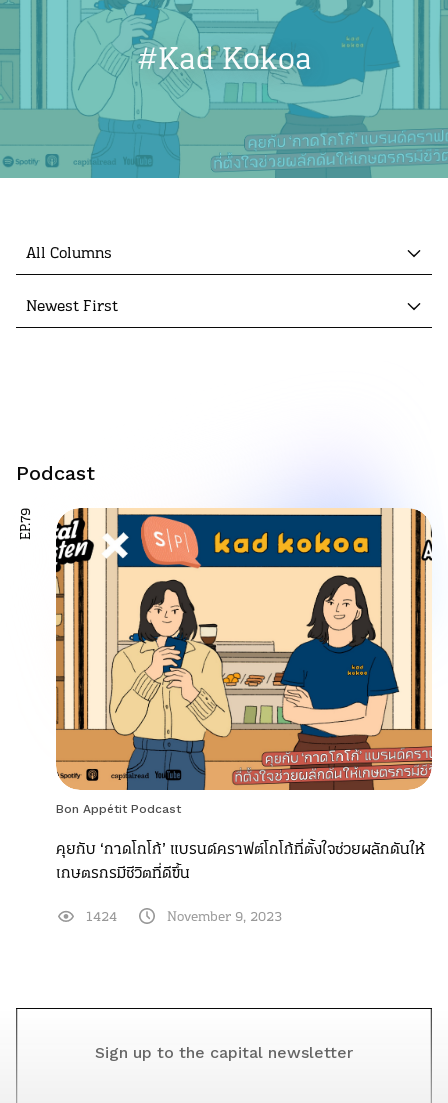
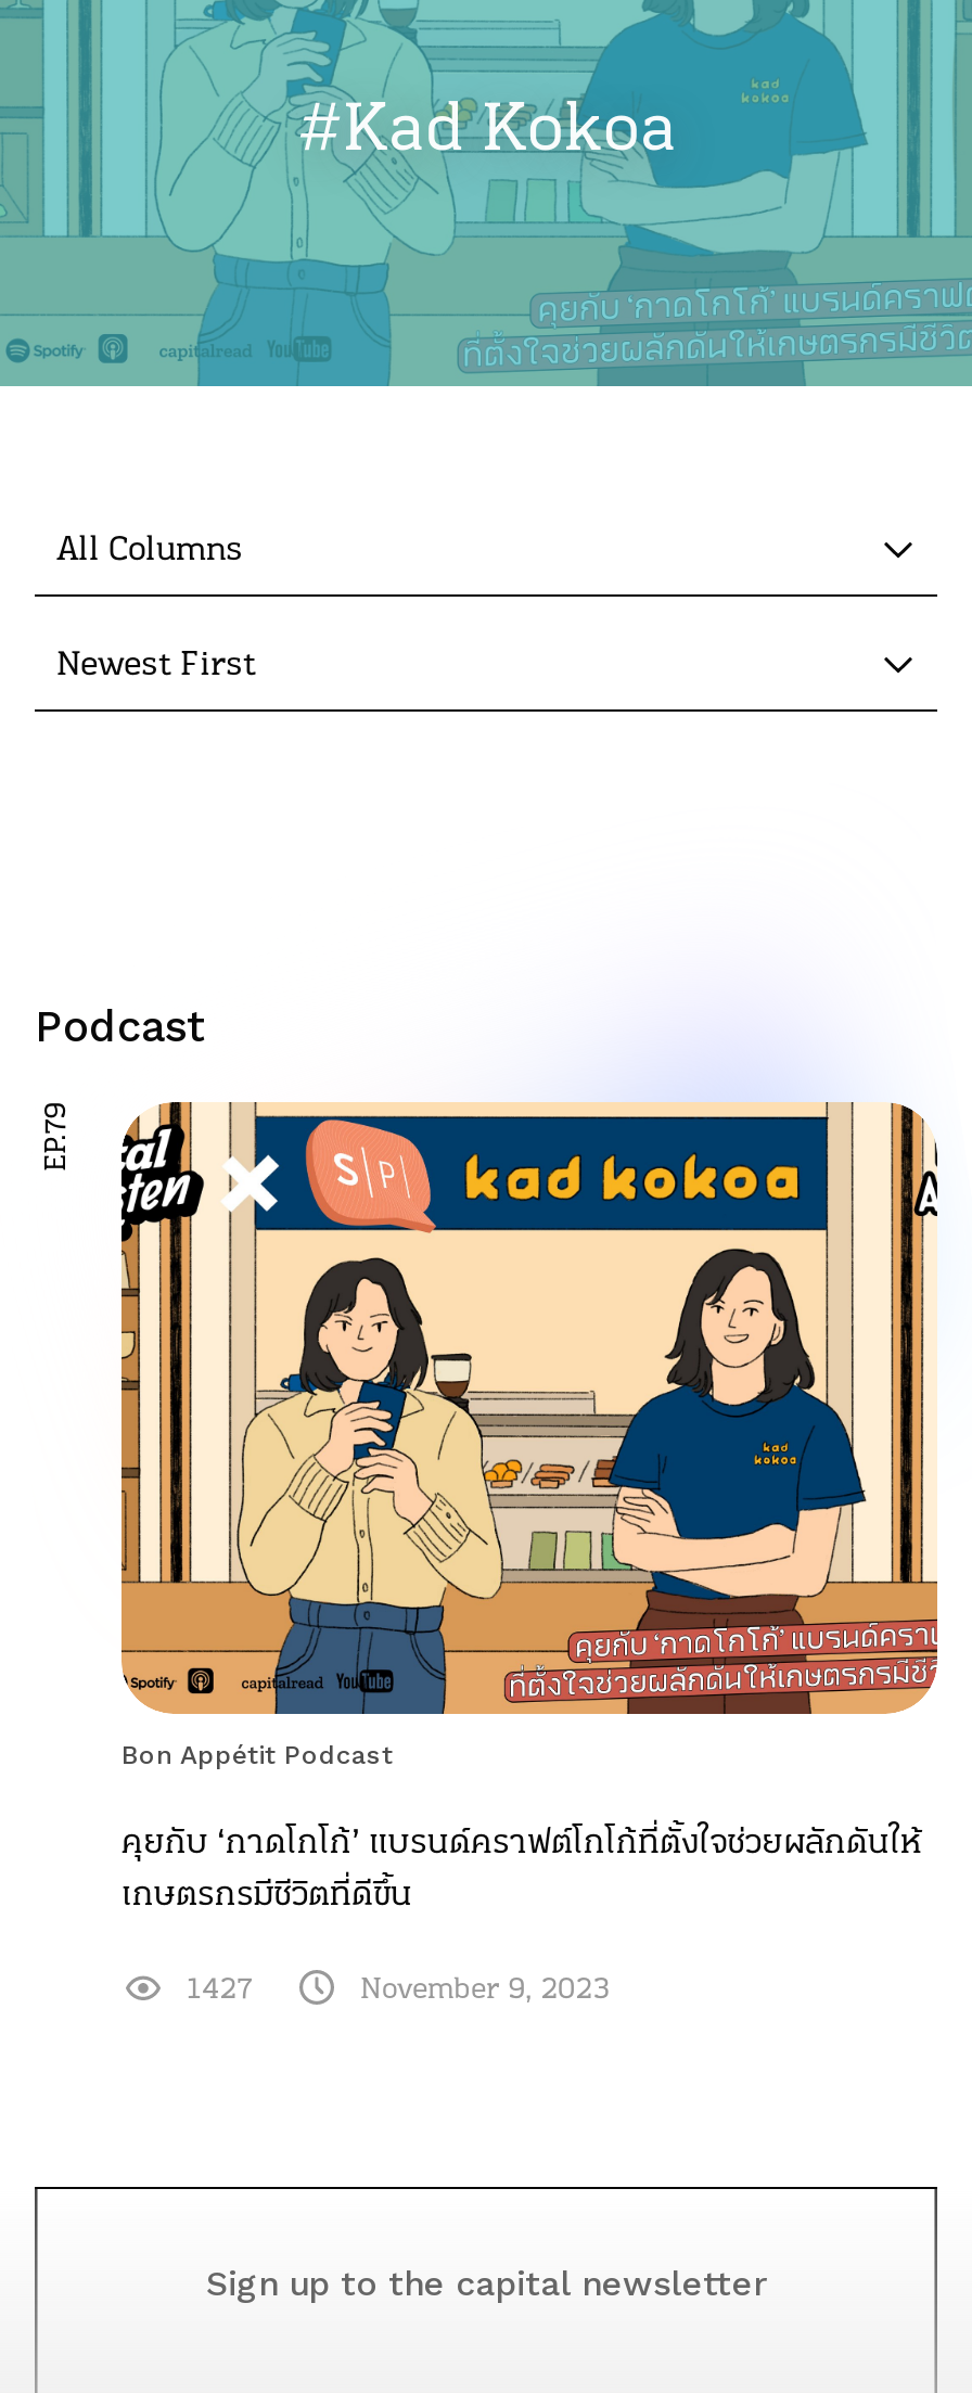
- 1424
+ 1427
